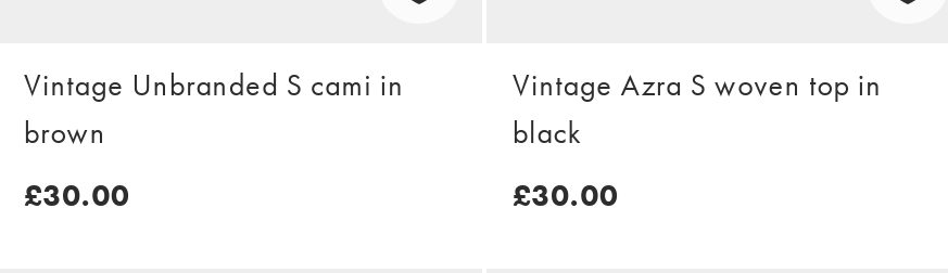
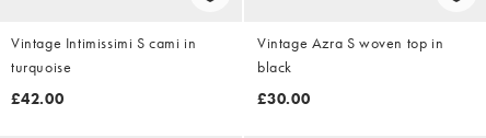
- Vintage Unbranded S cami in
- brown
+ Vintage Intimissimi S cami in
+ turquoise

- £30.00
+ £42.00
